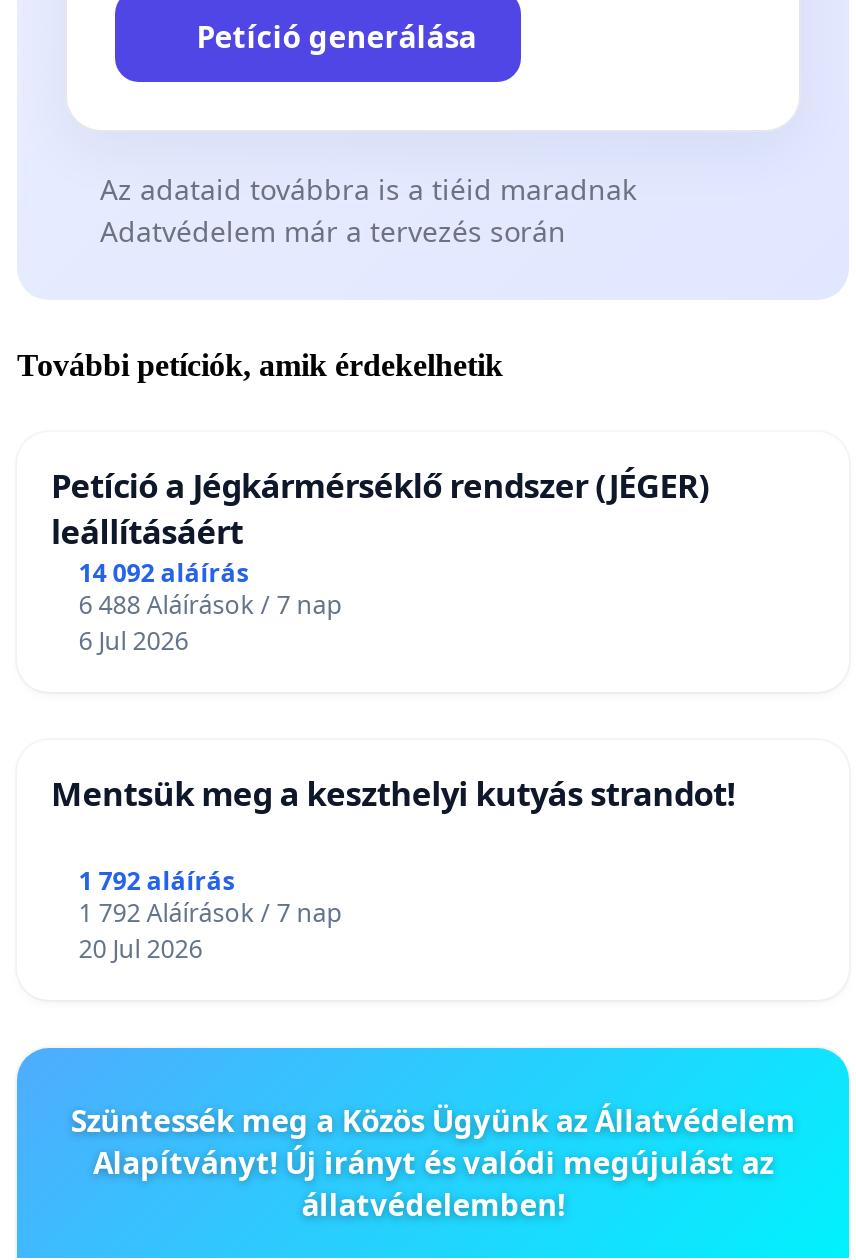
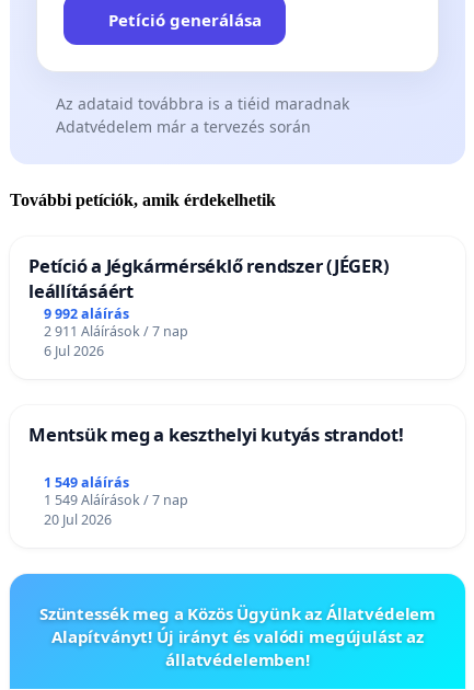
- 14 092 aláírás
+ 9 992 aláírás

- 6 488 Aláírások / 7 nap
+ 2 911 Aláírások / 7 nap

- 1 792 aláírás
+ 1 549 aláírás

- 1 792 Aláírások / 7 nap
+ 1 549 Aláírások / 7 nap
